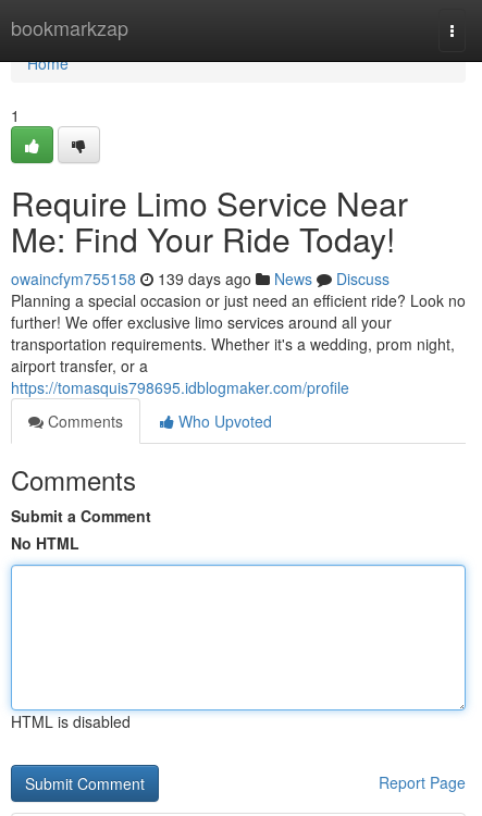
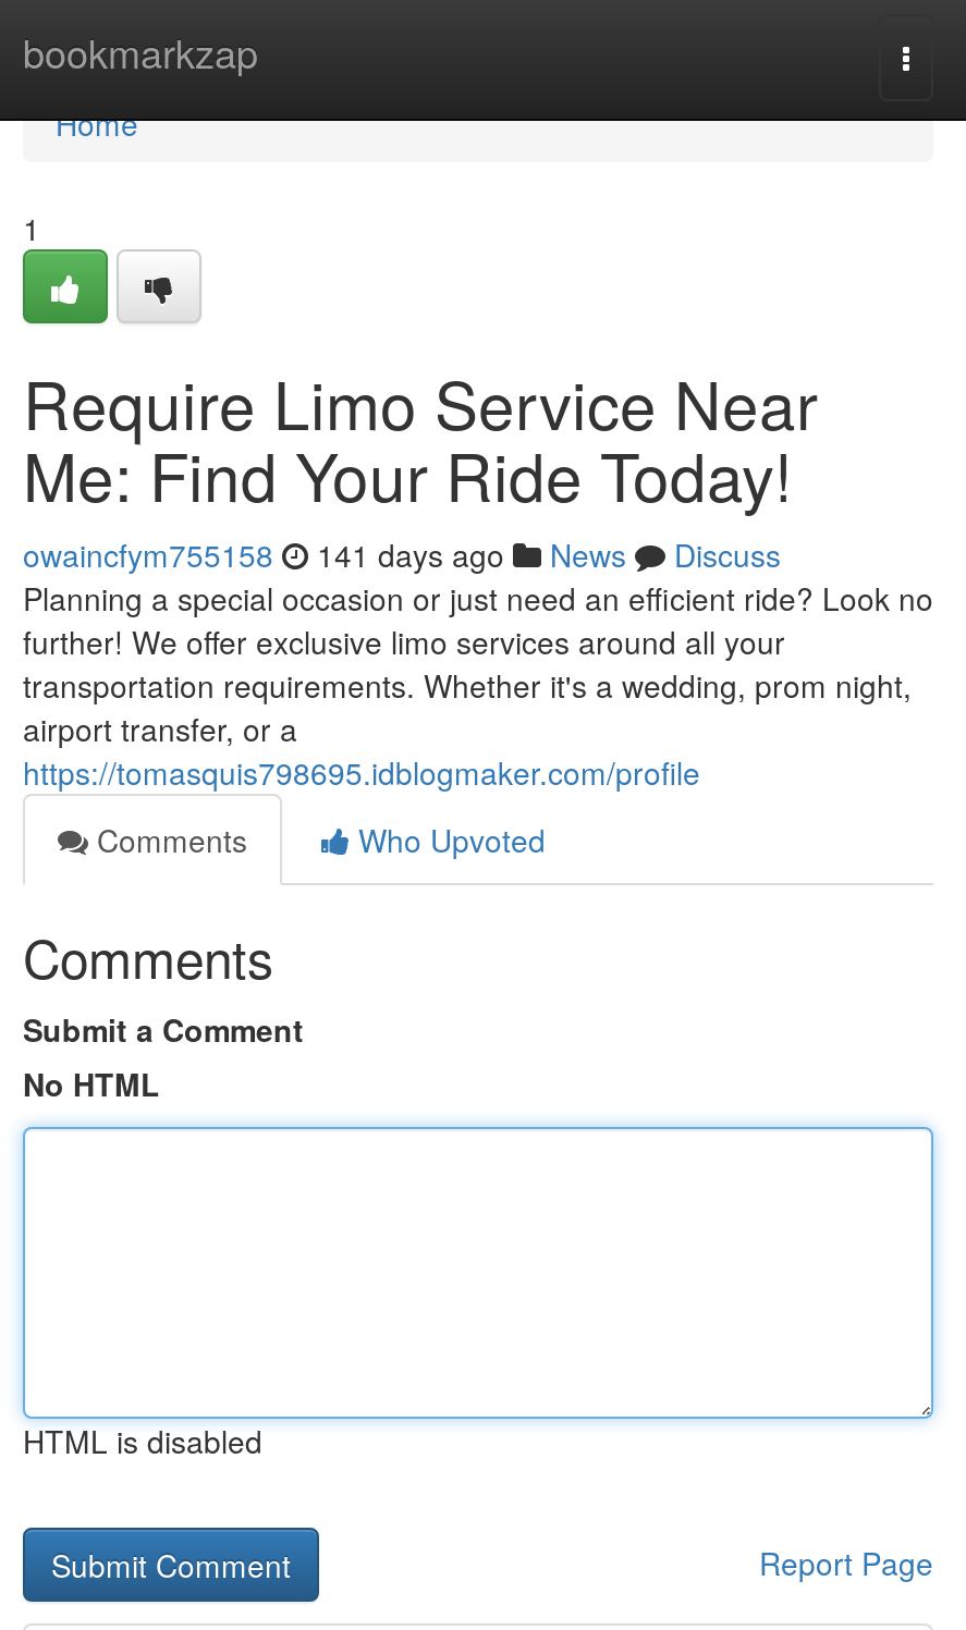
- owaincfym755158 139 days ago News Discuss
+ owaincfym755158 141 days ago News Discuss
